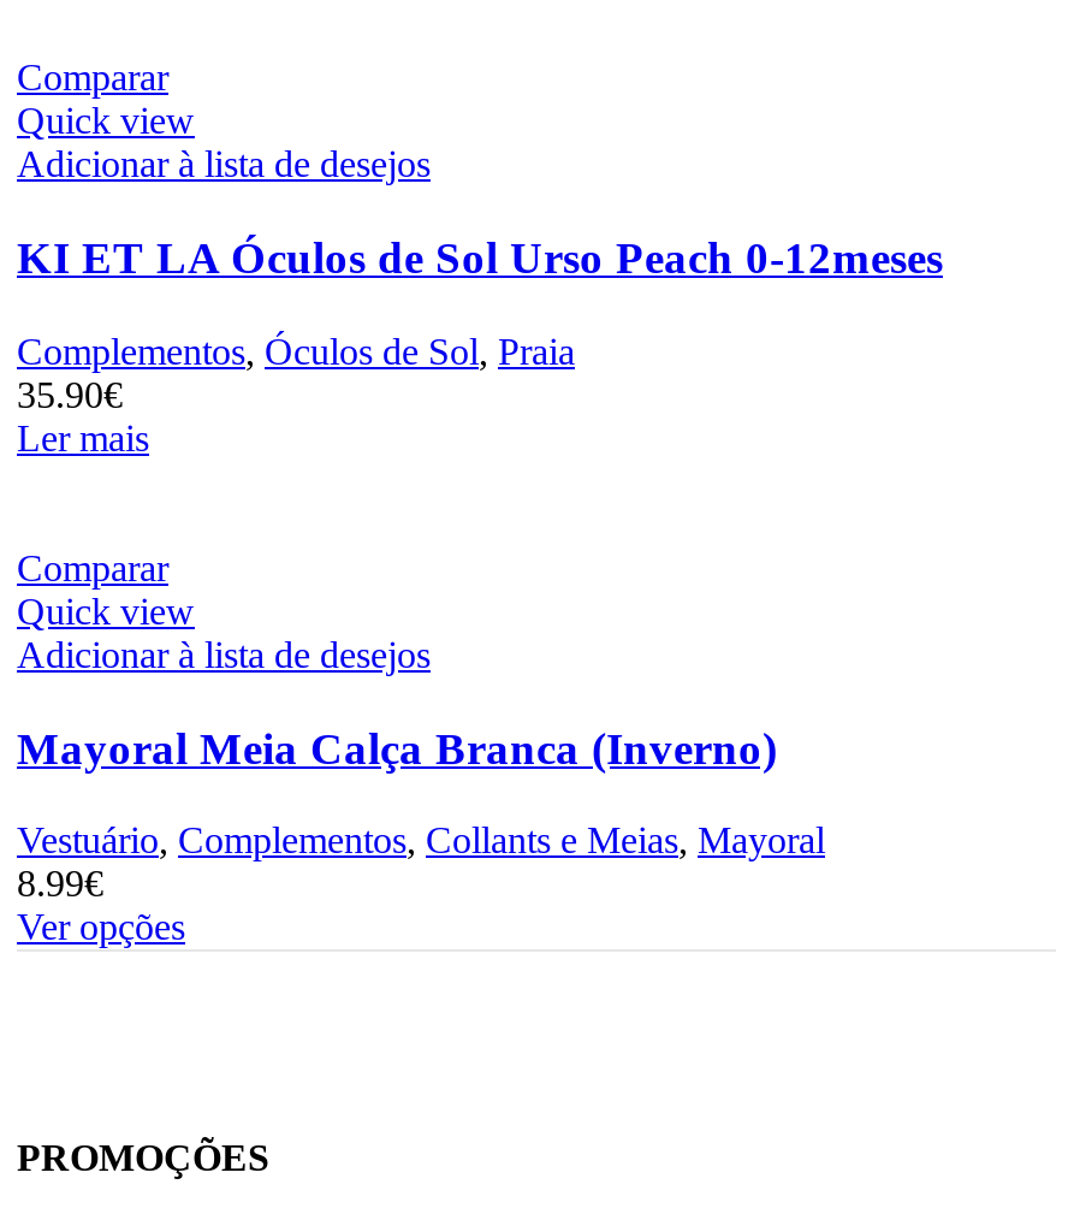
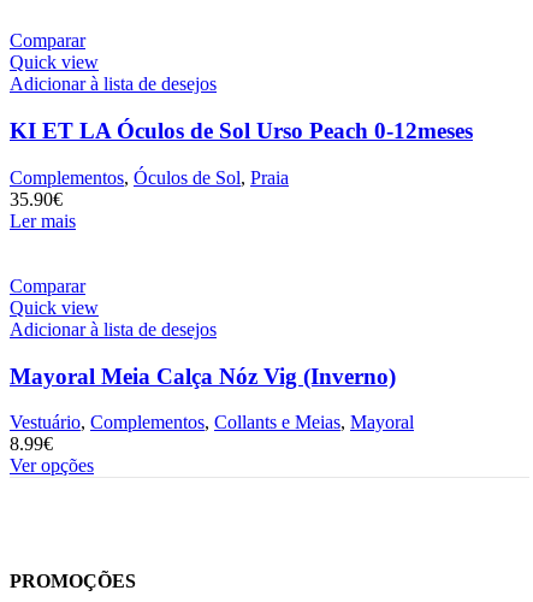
- Mayoral Meia Calça Branca (Inverno)
+ Mayoral Meia Calça Nóz Vig (Inverno)
